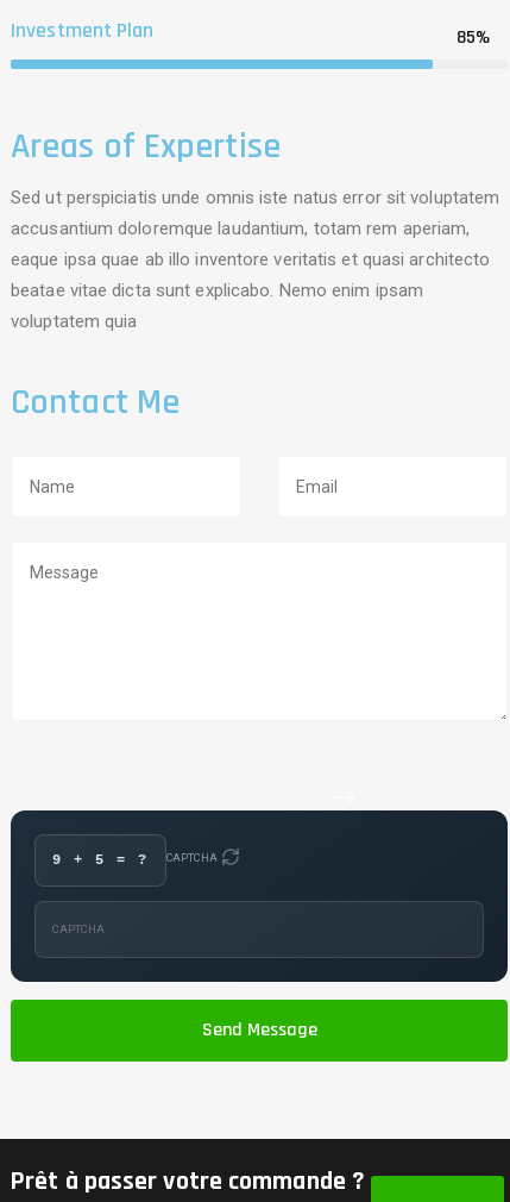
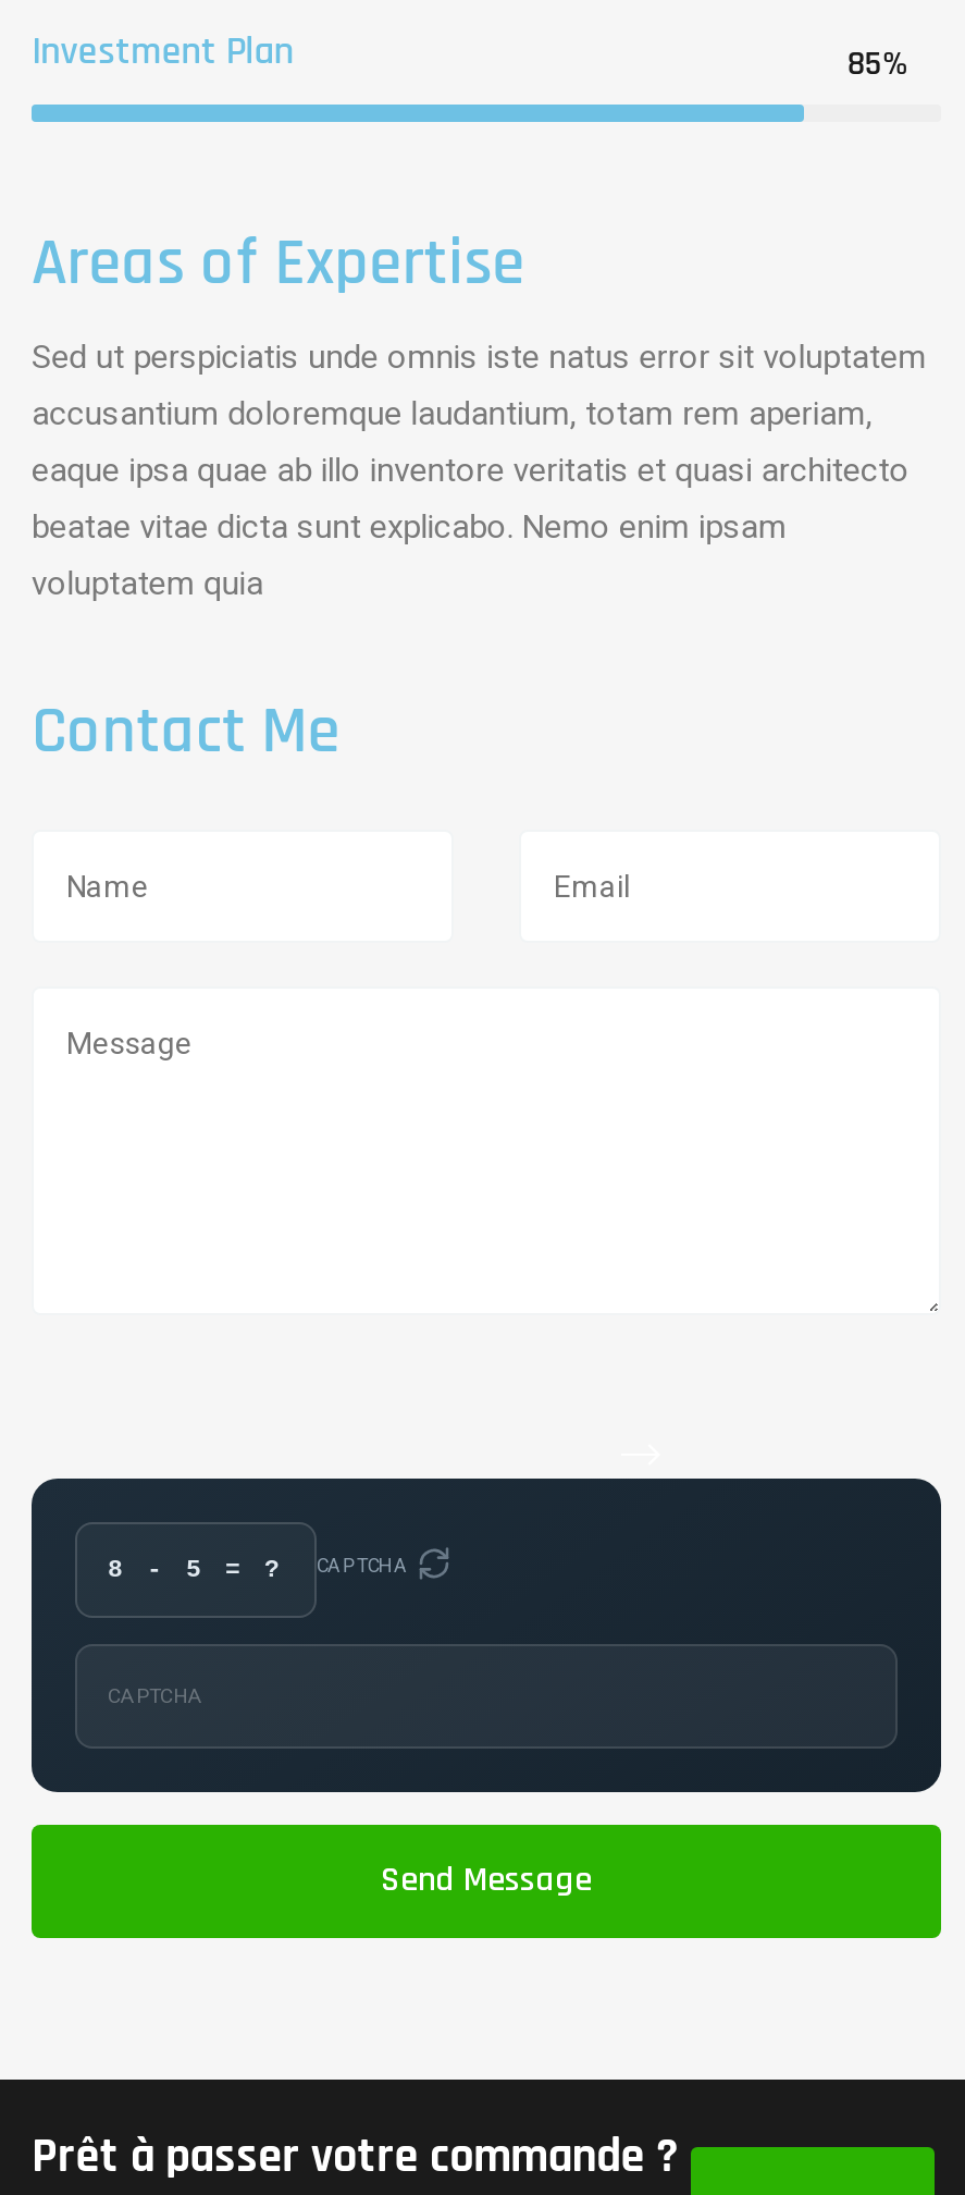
- 9 + 5 = ? CAPTCHA
+ 8 - 5 = ? CAPTCHA
